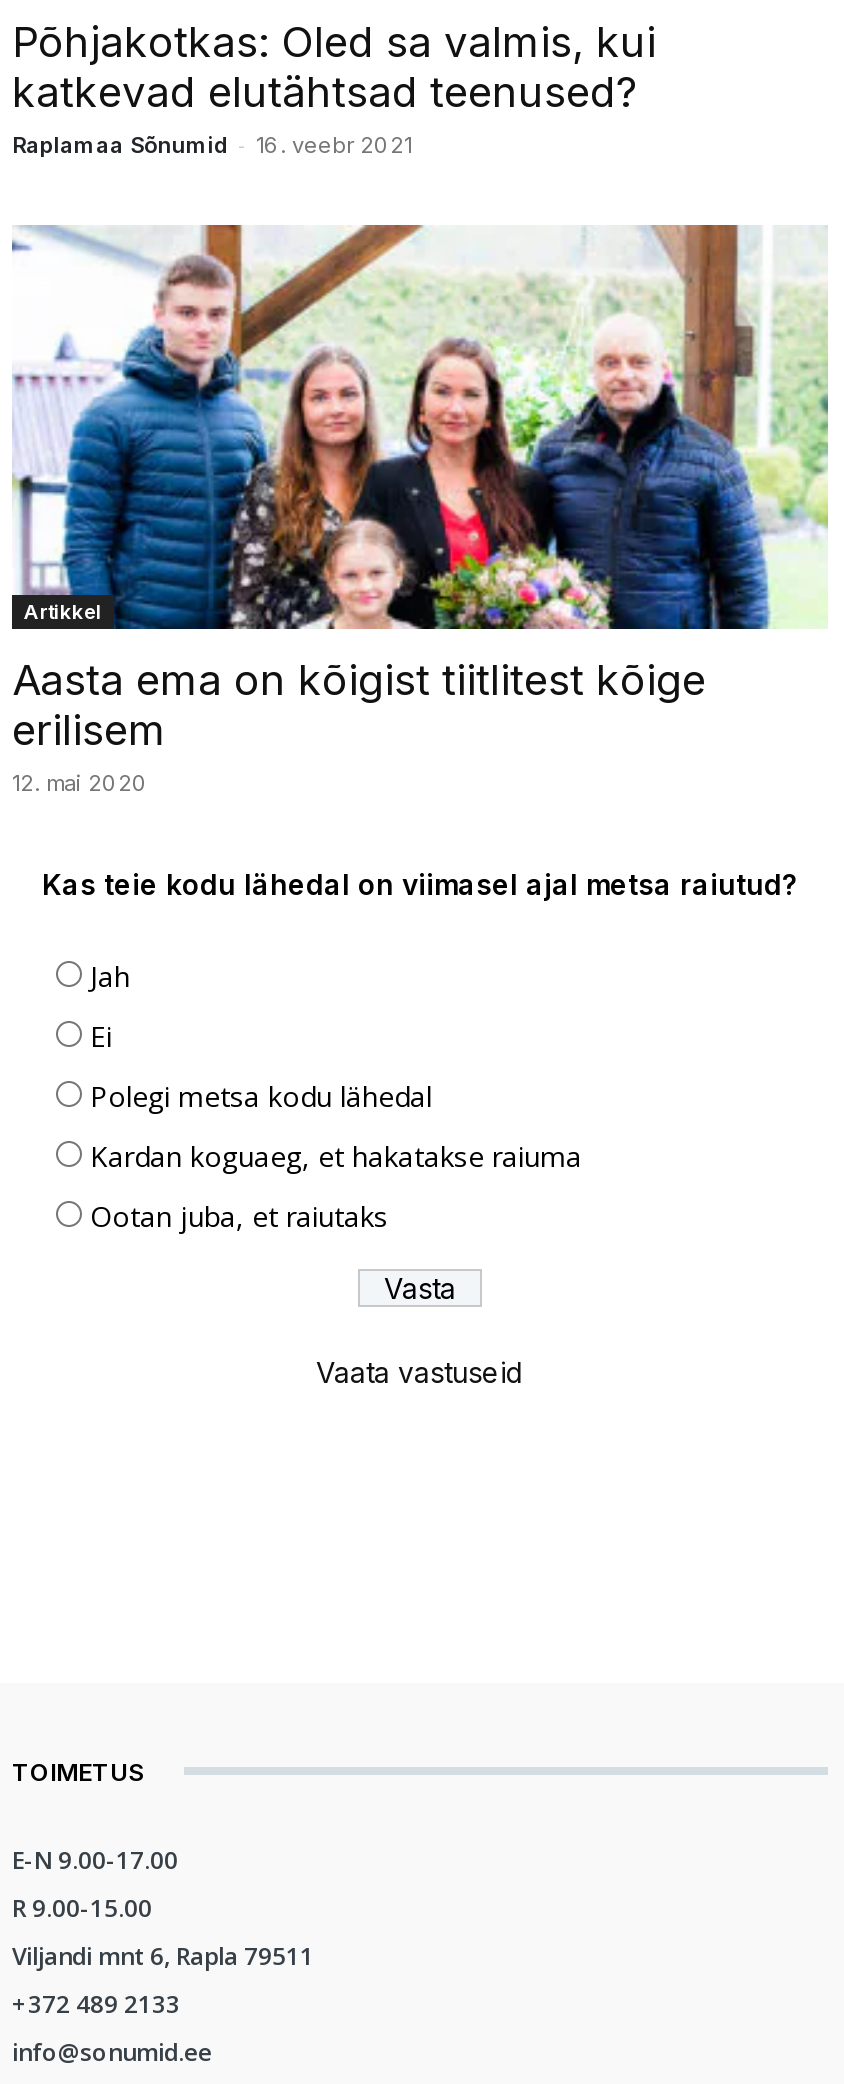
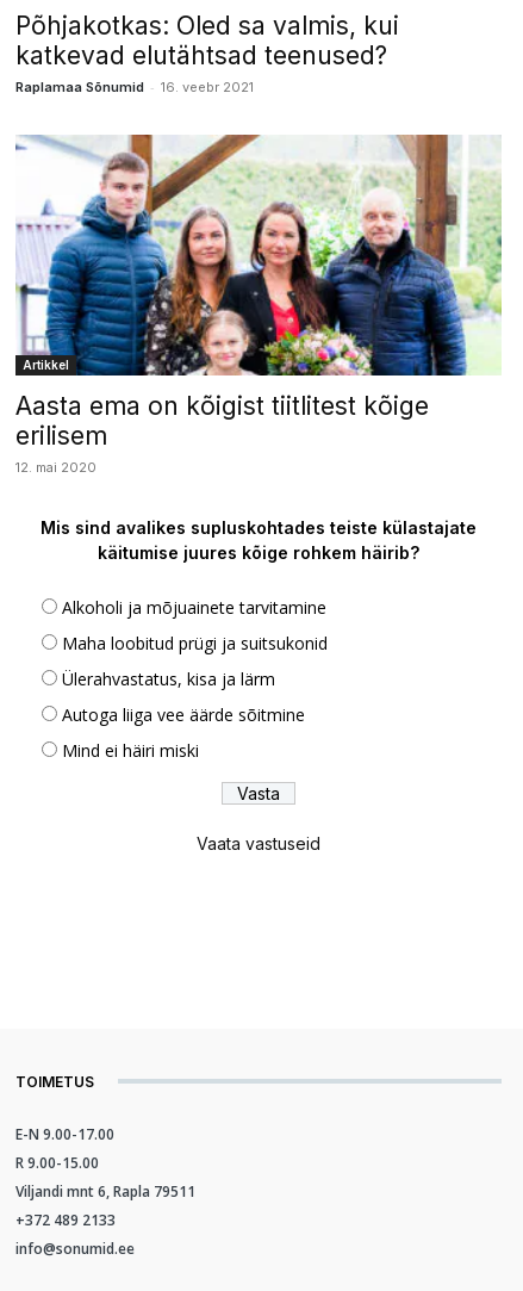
- Kas teie kodu lähedal on viimasel ajal metsa raiutud?
+ Mis sind avalikes supluskohtades teiste külastajate
+ käitumise juures kõige rohkem häirib?

- Jah
+ Alkoholi ja mõjuainete tarvitamine

- Ei
+ Maha loobitud prügi ja suitsukonid

- Polegi metsa kodu lähedal
+ Ülerahvastatus, kisa ja lärm

- Kardan koguaeg, et hakatakse raiuma
+ Autoga liiga vee äärde sõitmine

- Ootan juba, et raiutaks
+ Mind ei häiri miski
